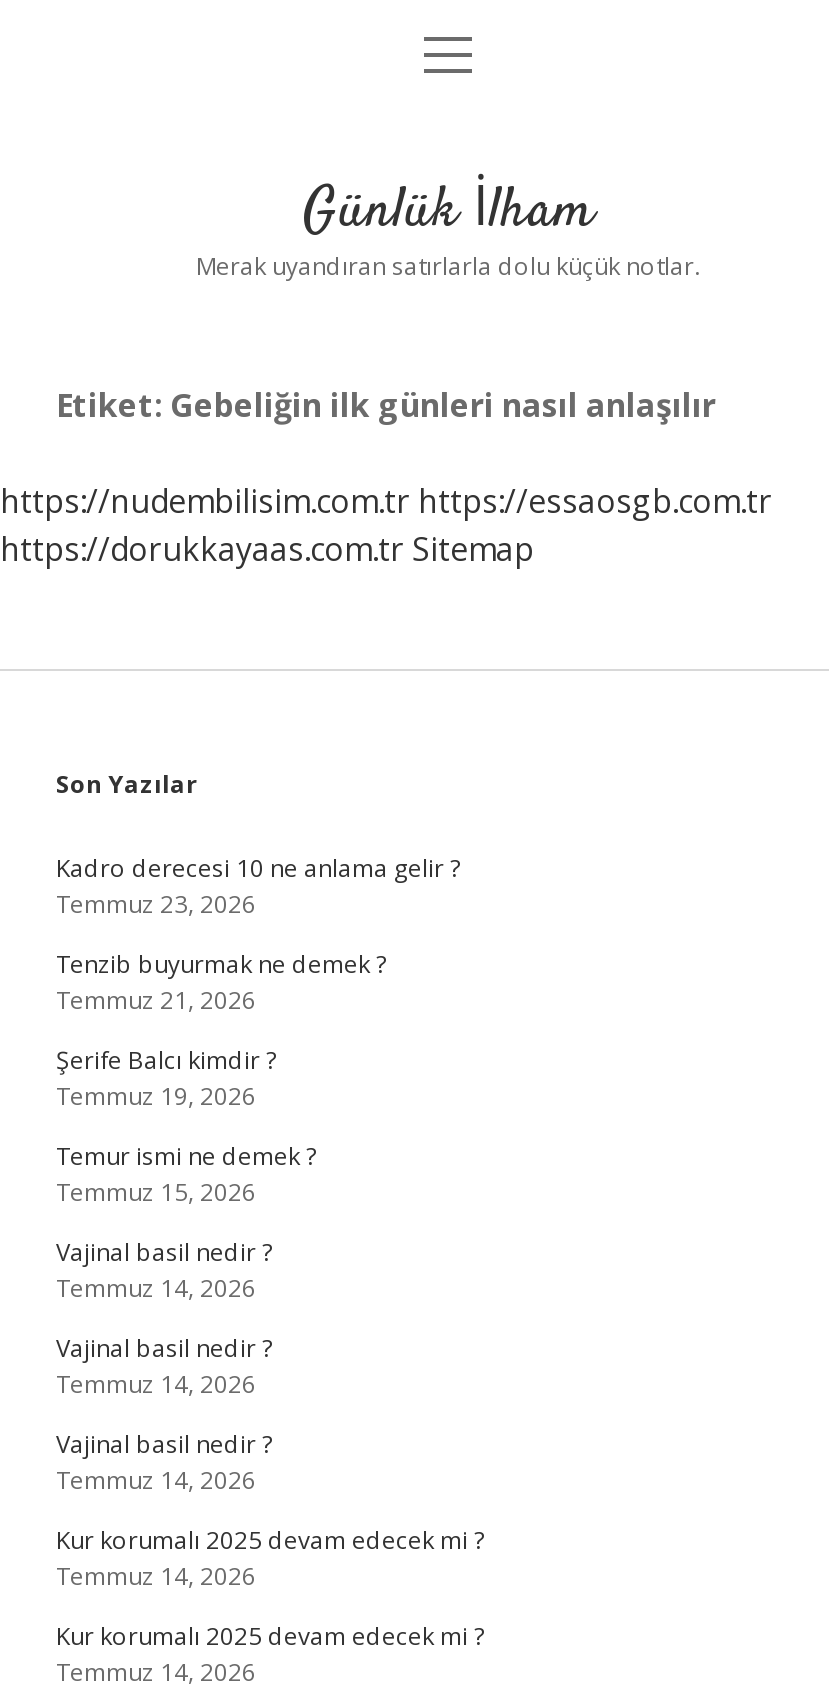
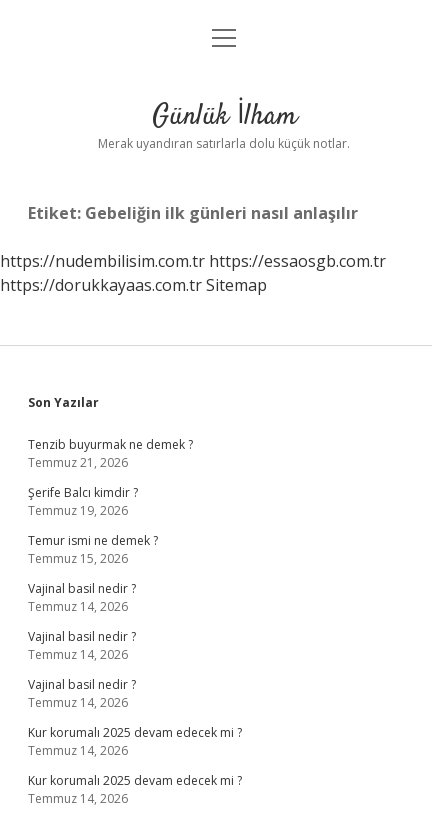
- Kadro derecesi 10 ne anlama gelir ?
- Temmuz 23, 2026
